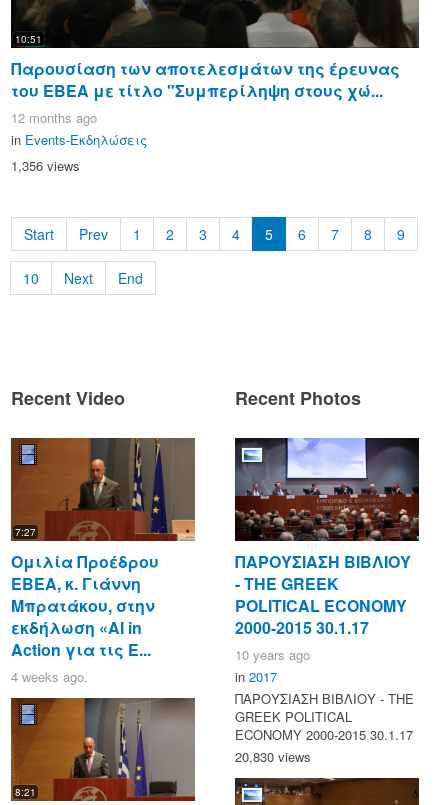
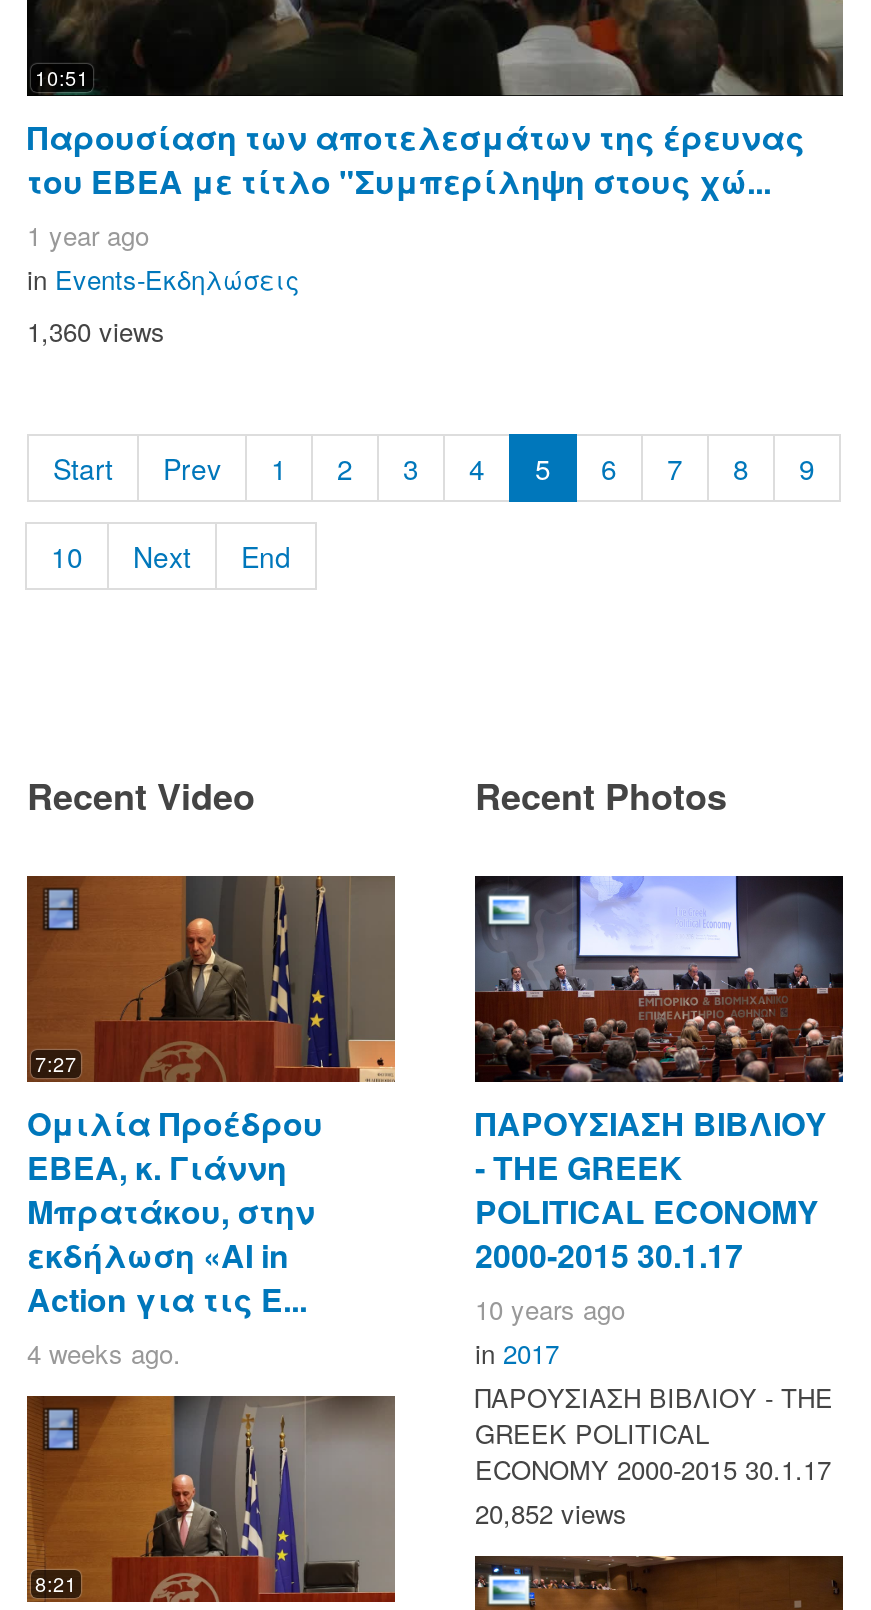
- 12 months ago
+ 1 year ago

- 1,356 views
+ 1,360 views

- 20,830 views
+ 20,852 views
